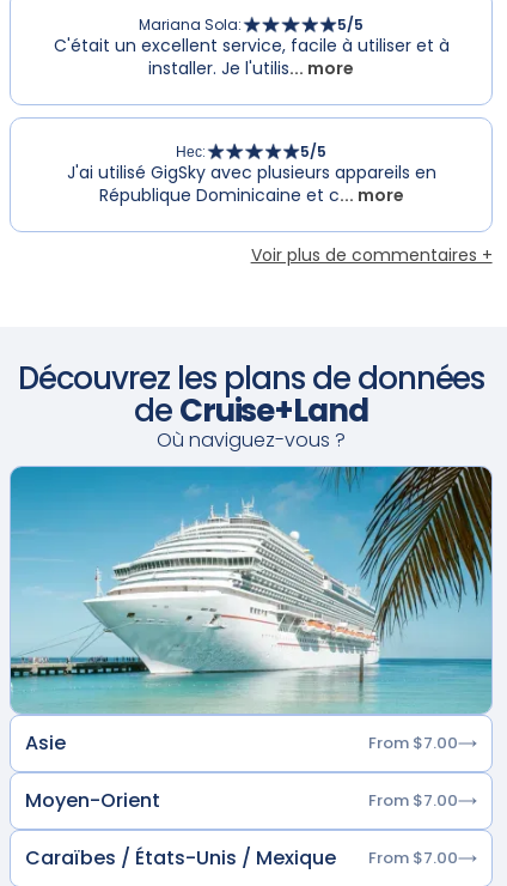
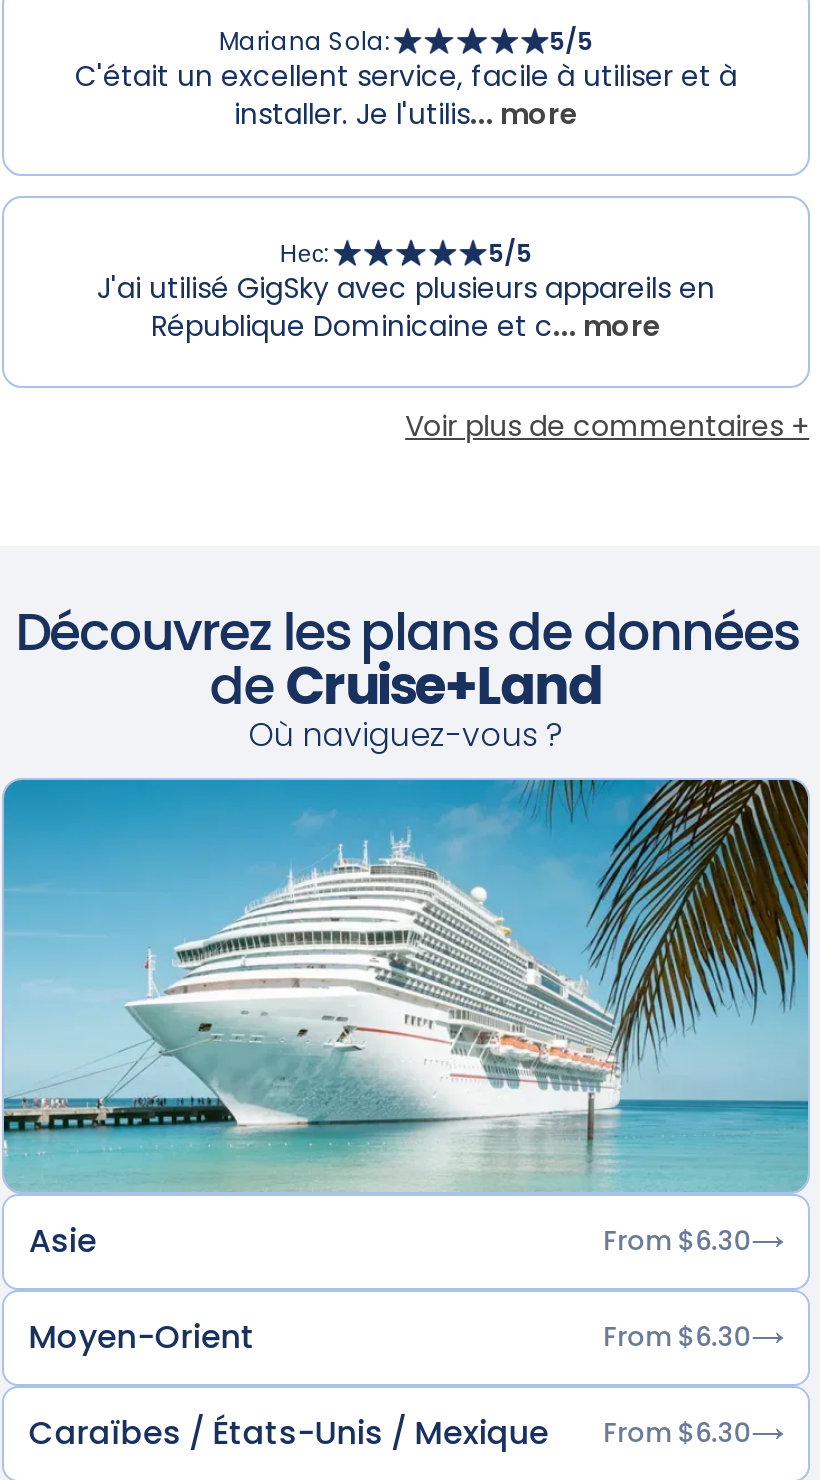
- From $7.00
+ From $6.30

- From $7.00
+ From $6.30

- Caraïbes / États-Unis / Mexique From $7.00
+ Caraïbes / États-Unis / Mexique From $6.30
